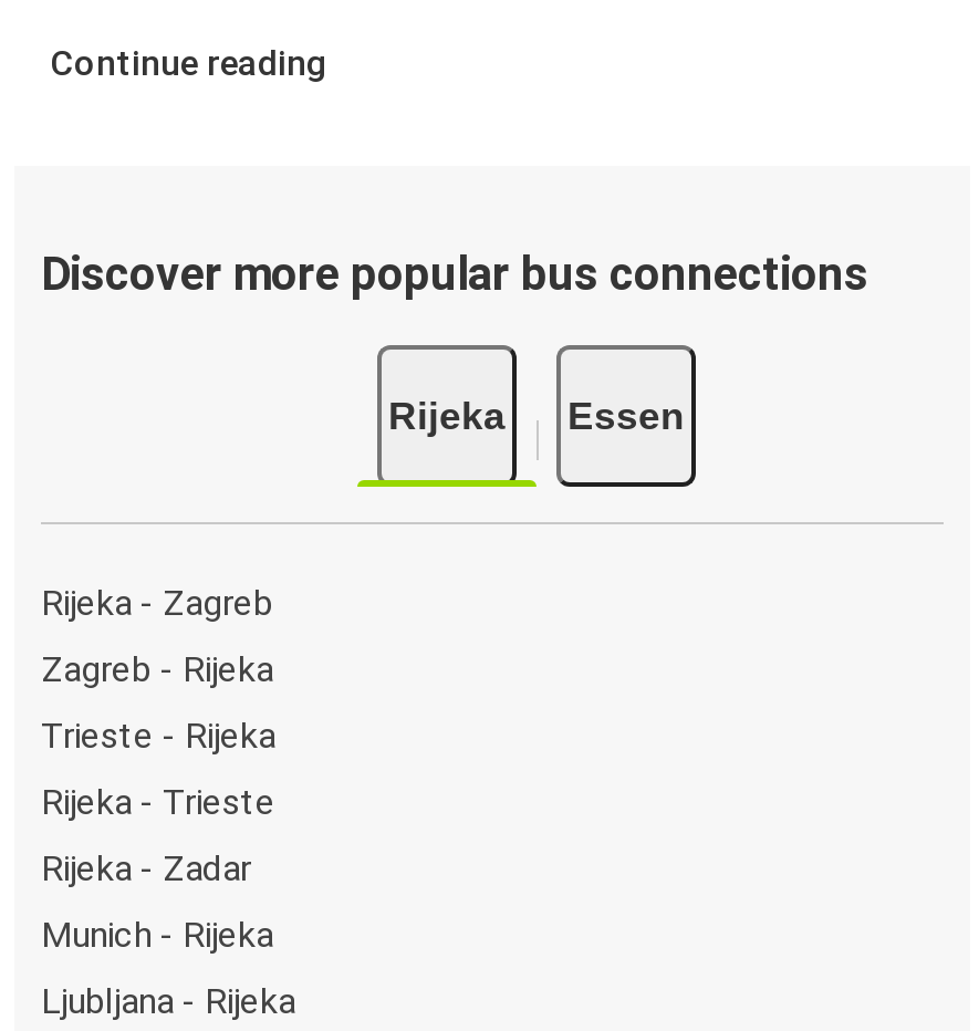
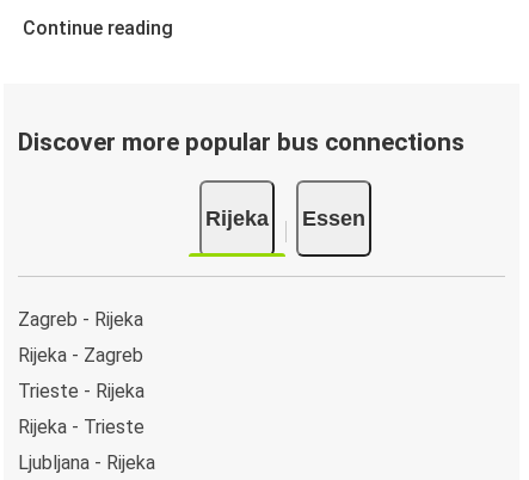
moved down: Rijeka - Zagreb

- Rijeka - Zadar
- Munich - Rijeka
